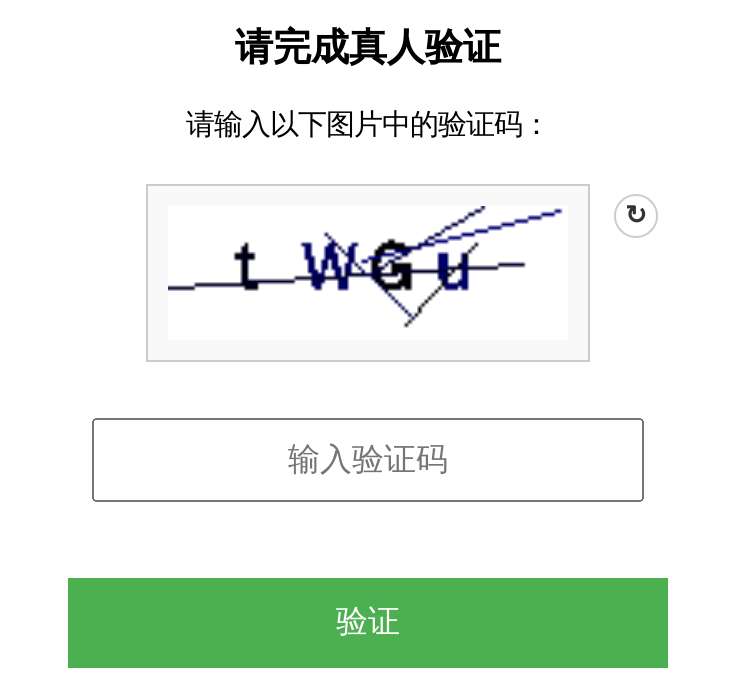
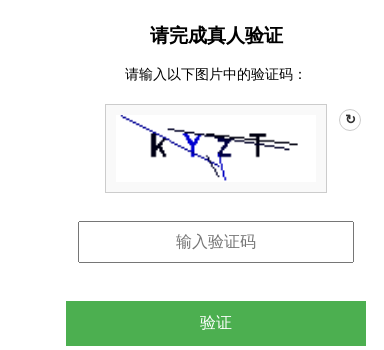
- [image]
+ [image]
